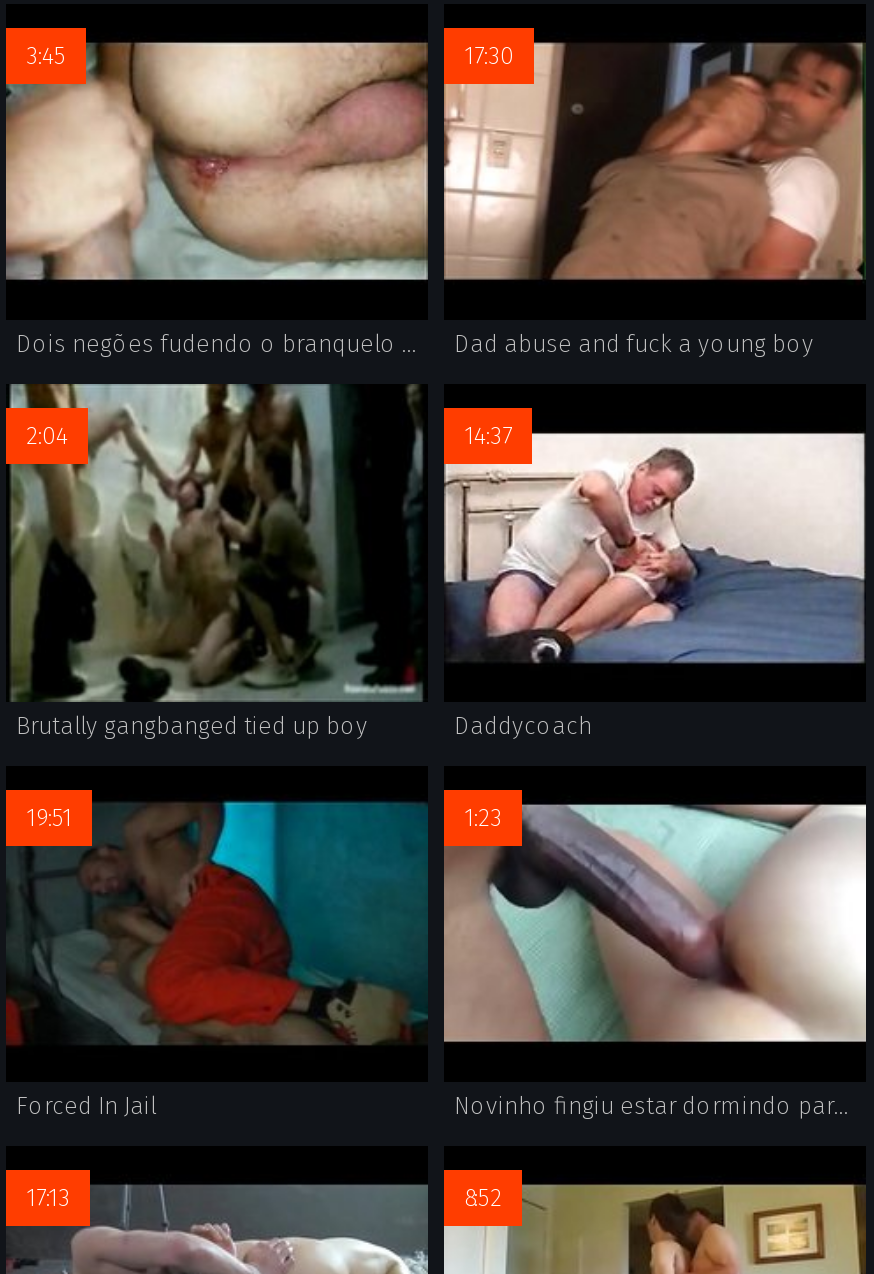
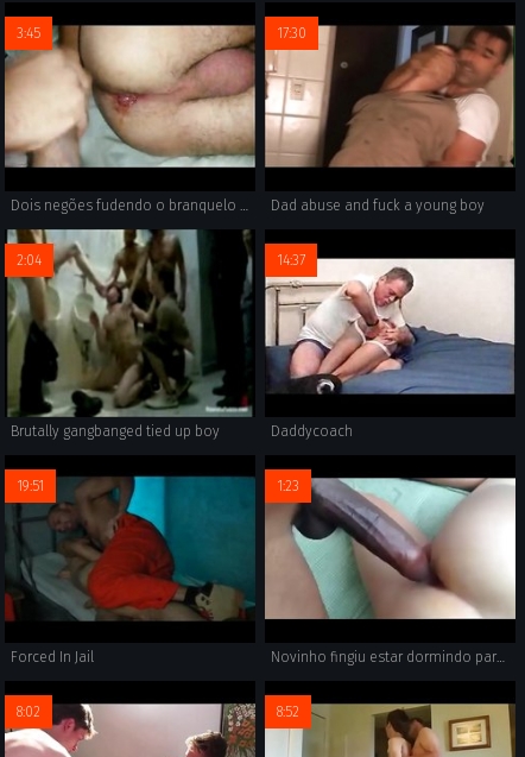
- 17:13
+ 8:02
